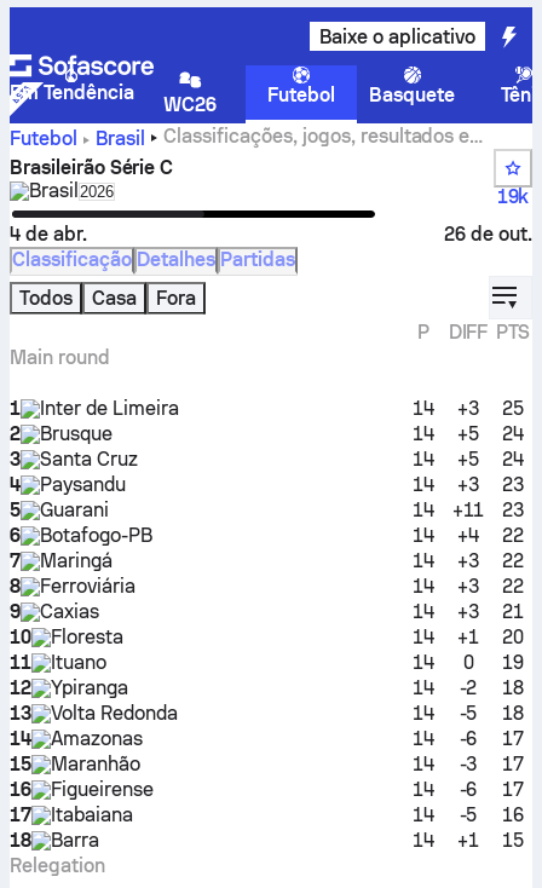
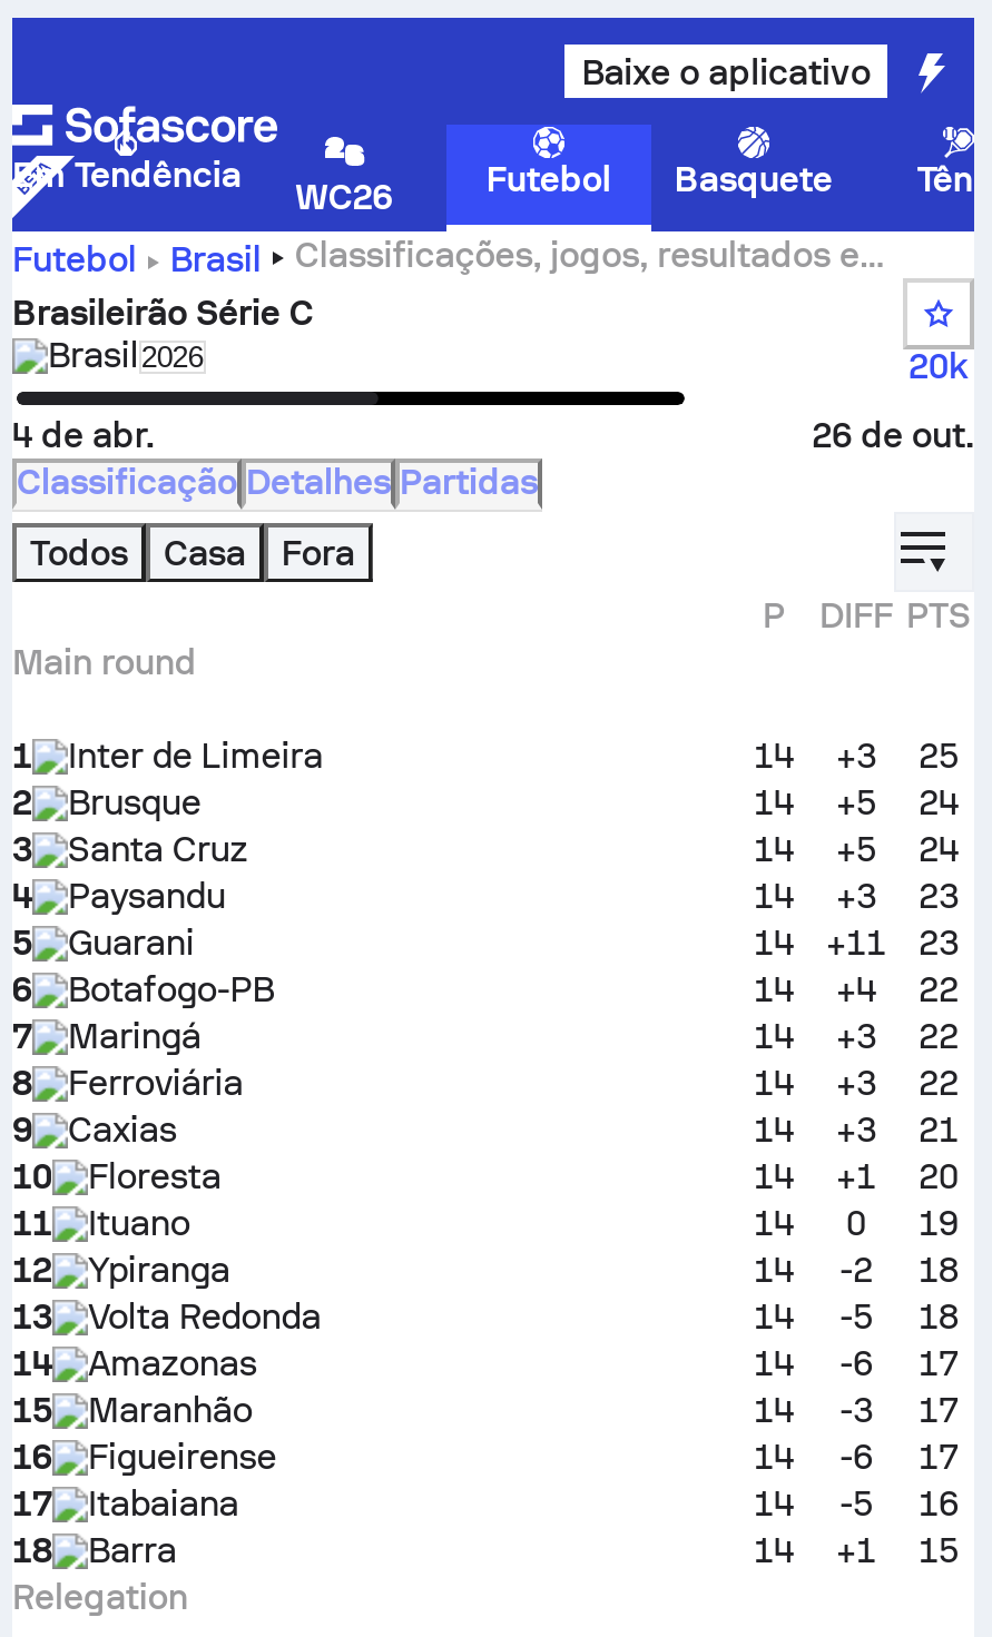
- 19k
+ 20k
